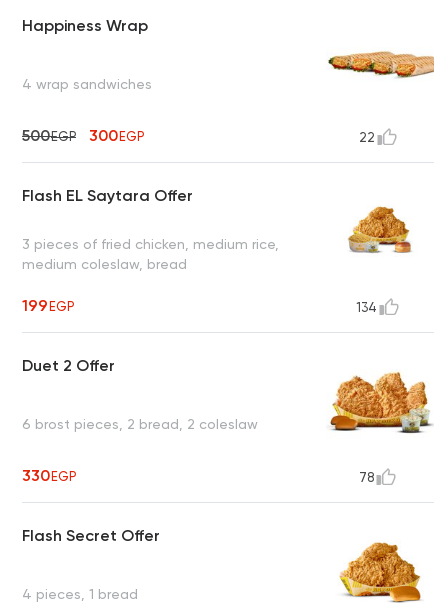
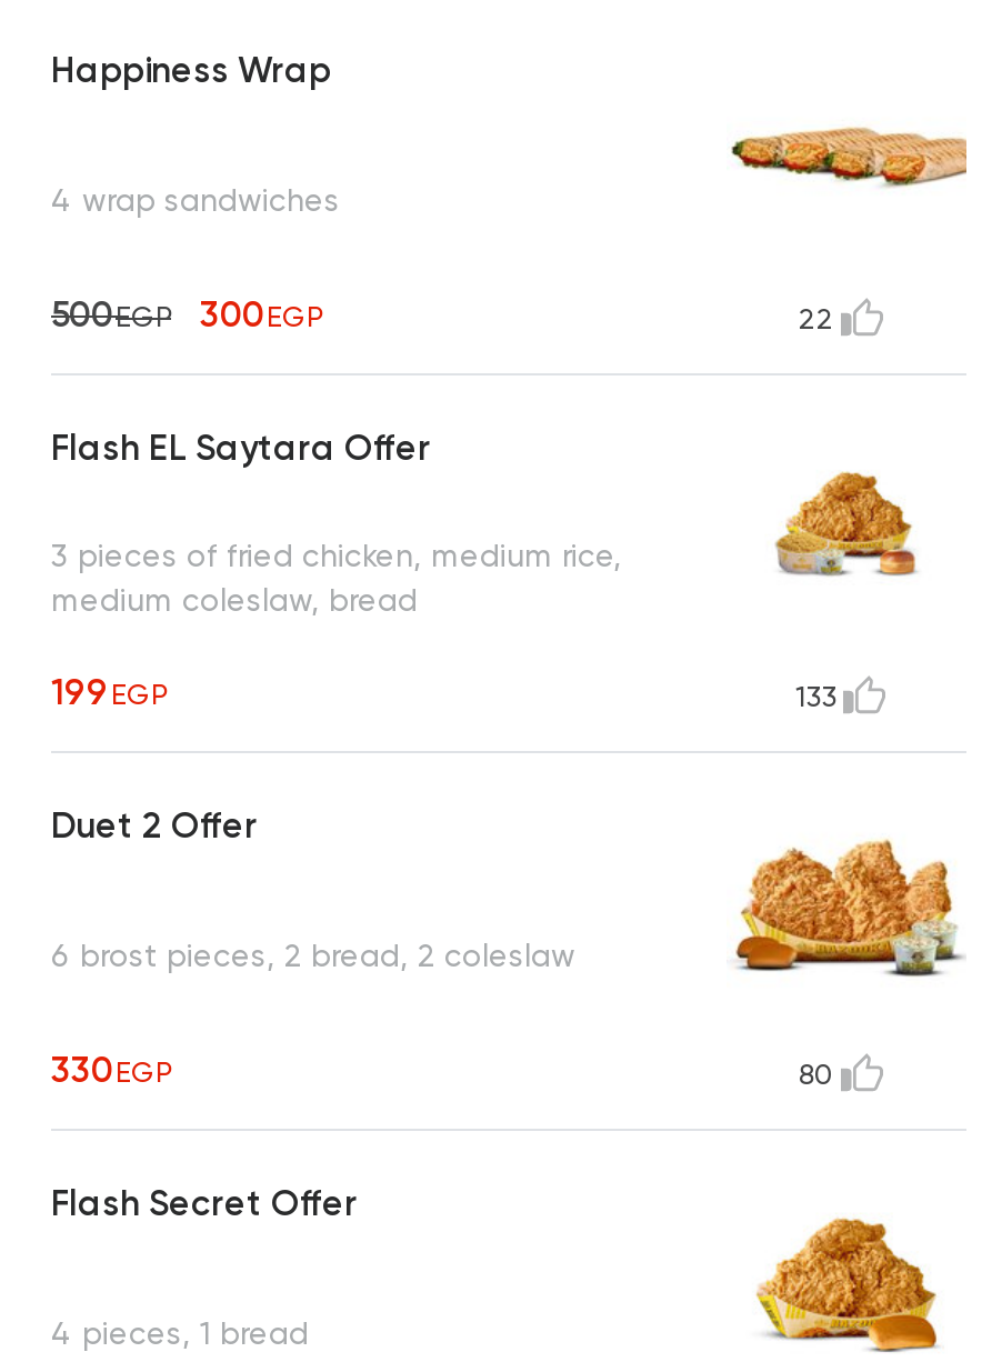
- 134
+ 133

- 78
+ 80
